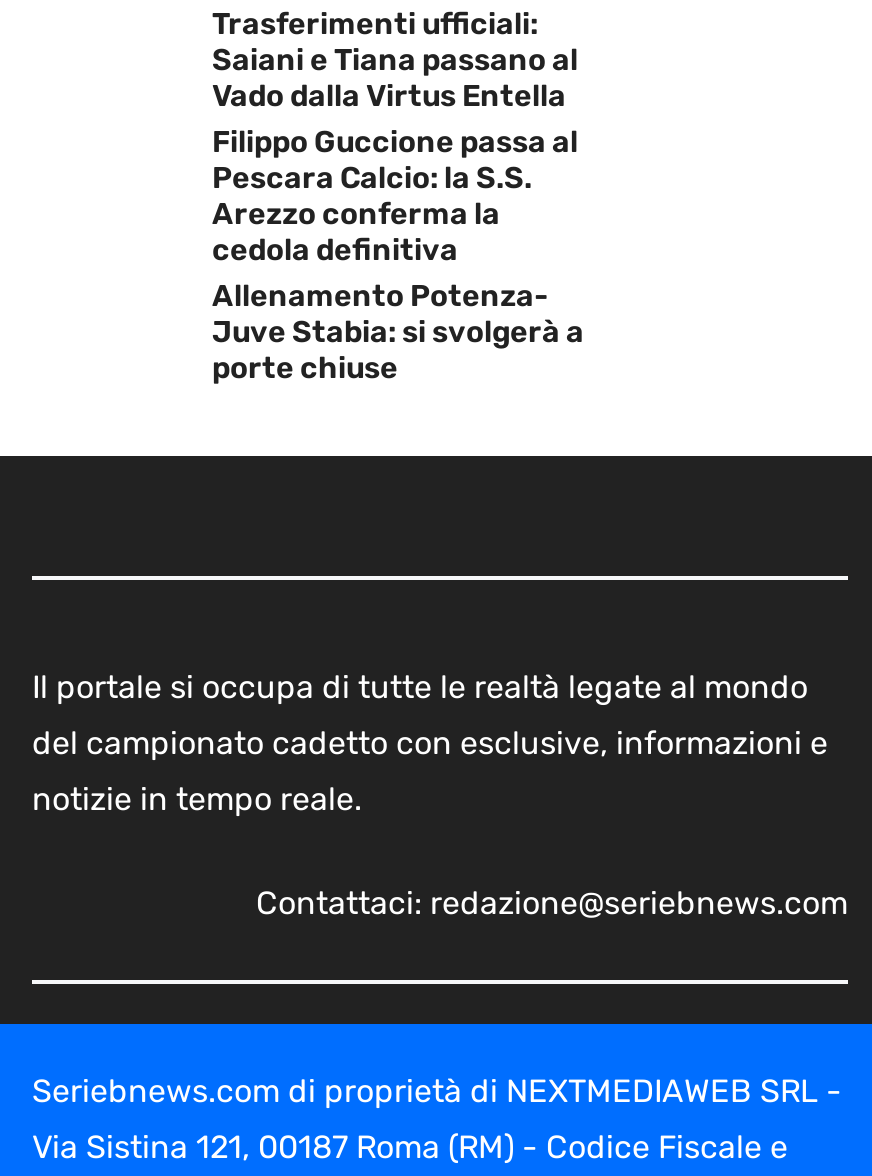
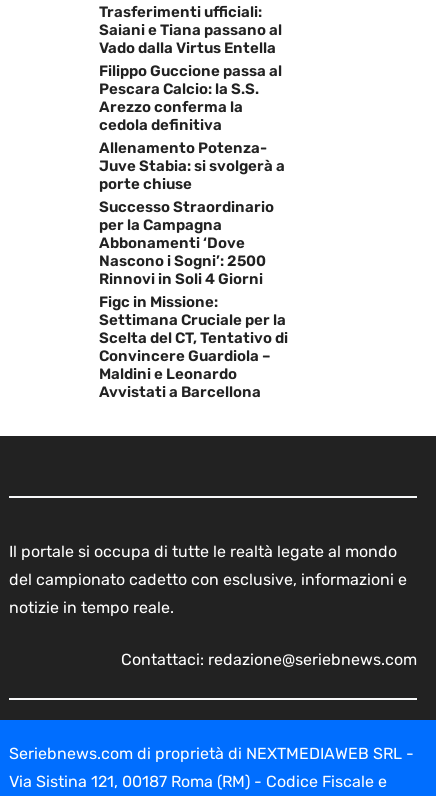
+ Successo Straordinario
+ per la Campagna
+ Abbonamenti ‘Dove
+ Nascono i Sogni’: 2500
+ Rinnovi in Soli 4 Giorni
+ Figc in Missione:
+ Settimana Cruciale per la
+ Scelta del CT, Tentativo di
+ Convincere Guardiola –
+ Maldini e Leonardo
+ Avvistati a Barcellona
